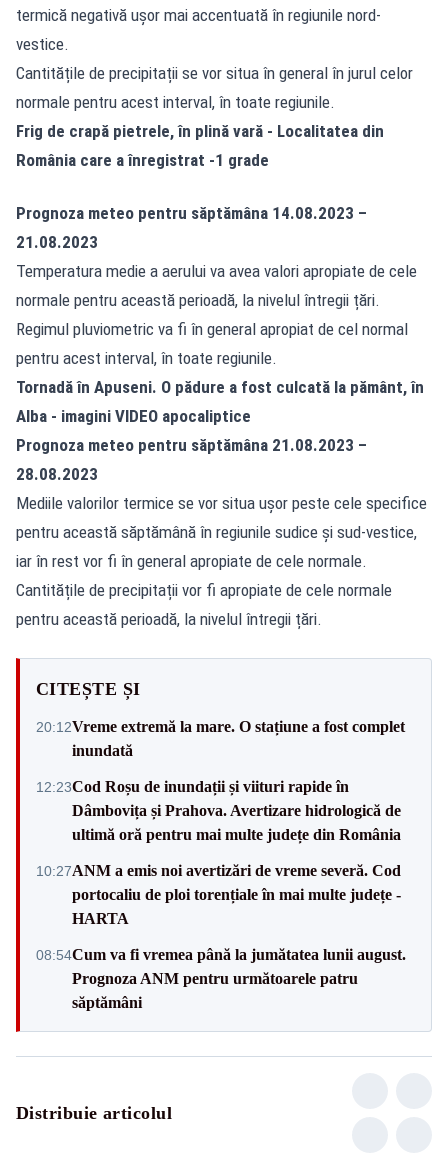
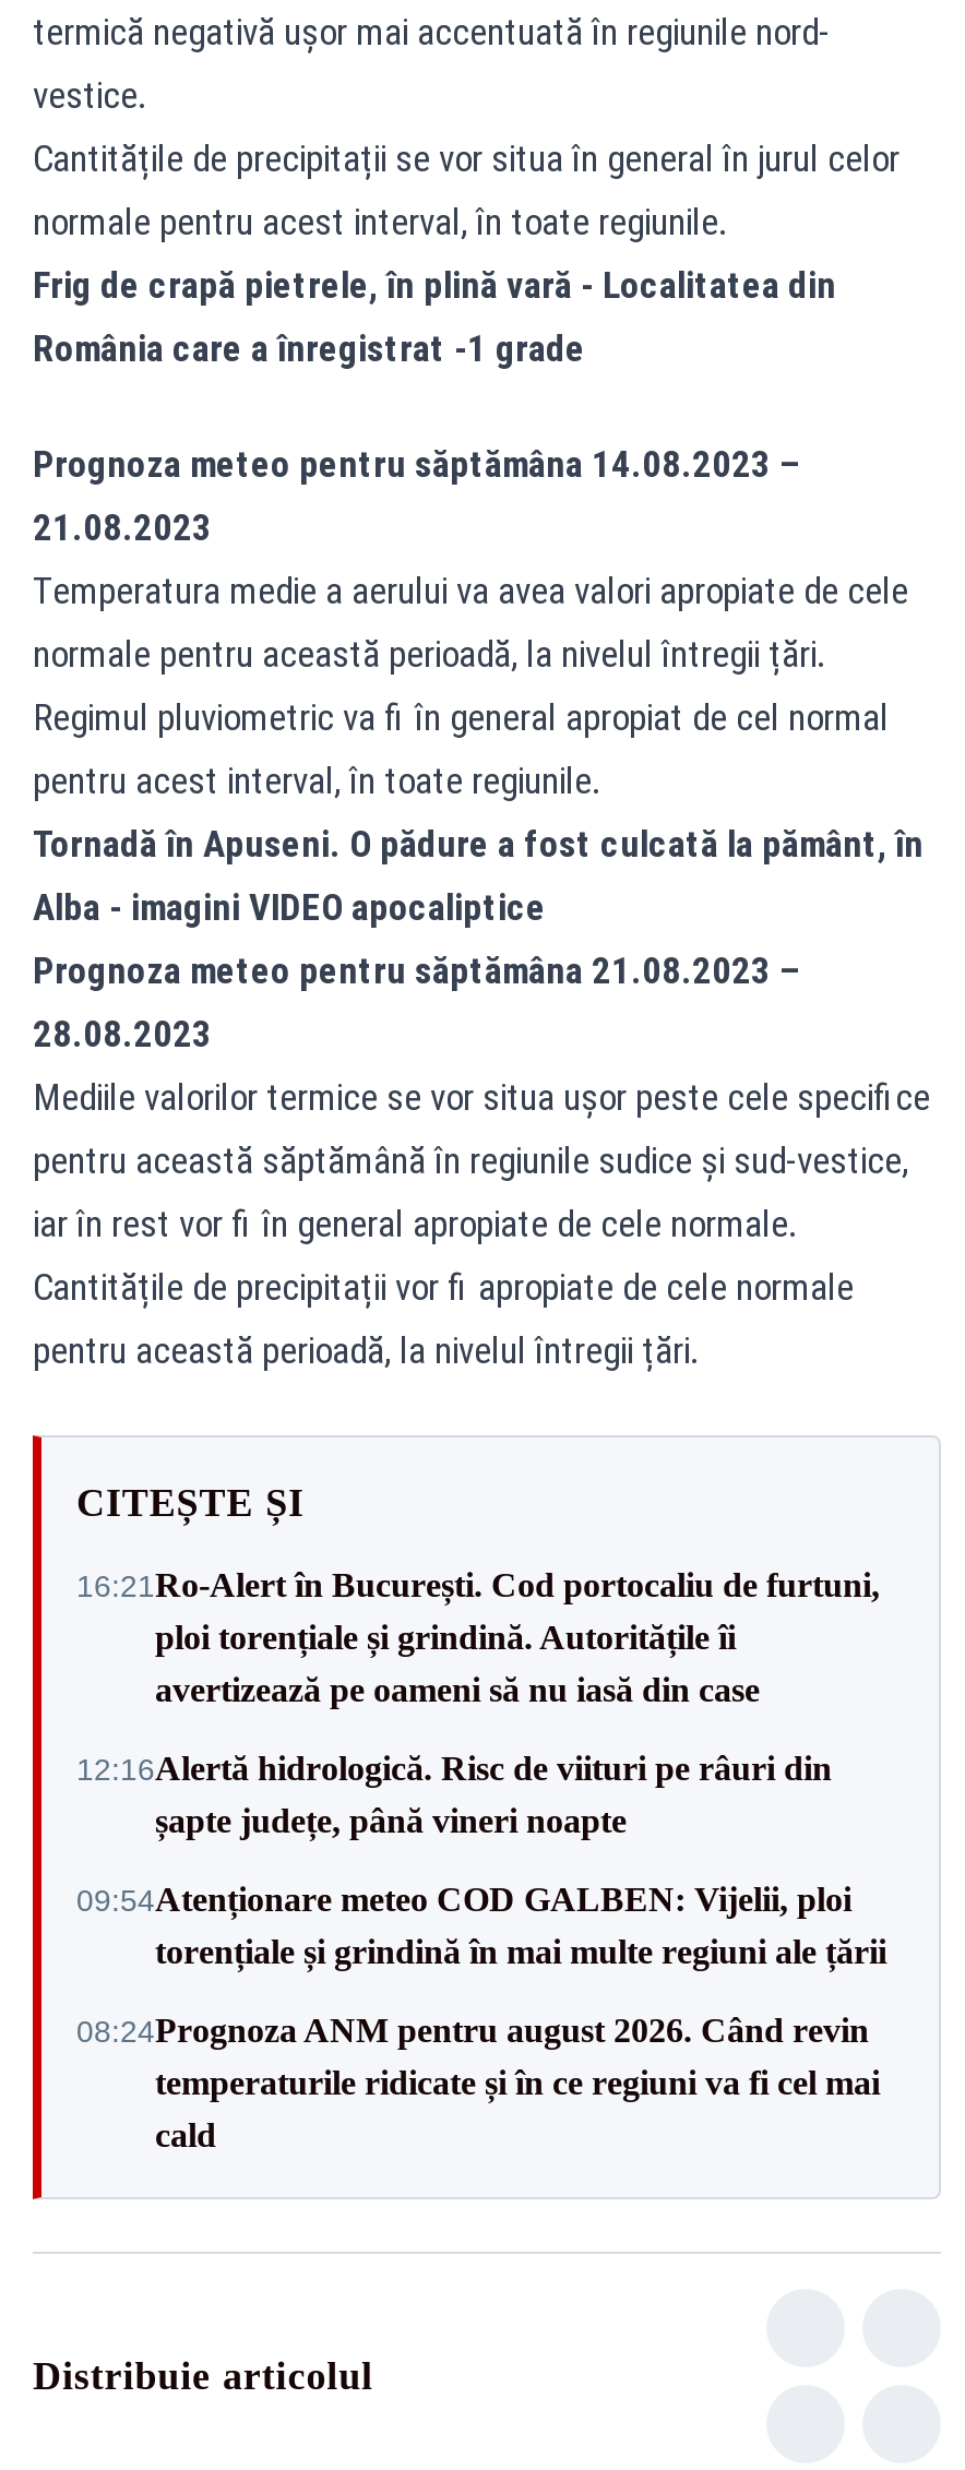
- 20:12Vreme extremă la mare. O stațiune a fost complet
- inundată
+ 16:21Ro-Alert în București. Cod portocaliu de furtuni,
+ ploi torențiale și grindină. Autoritățile îi
+ avertizează pe oameni să nu iasă din case

- 12:23Cod Roșu de inundații și viituri rapide în
- Dâmbovița și Prahova. Avertizare hidrologică de
- ultimă oră pentru mai multe județe din România
+ 12:16Alertă hidrologică. Risc de viituri pe râuri din
+ șapte județe, până vineri noapte

- 10:27ANM a emis noi avertizări de vreme severă. Cod
- portocaliu de ploi torențiale în mai multe județe -
- HARTA
+ 09:54Atenționare meteo COD GALBEN: Vijelii, ploi
+ torențiale și grindină în mai multe regiuni ale țării

- 08:54Cum va fi vremea până la jumătatea lunii august.
- Prognoza ANM pentru următoarele patru
- săptămâni
+ 08:24Prognoza ANM pentru august 2026. Când revin
+ temperaturile ridicate și în ce regiuni va fi cel mai
+ cald
